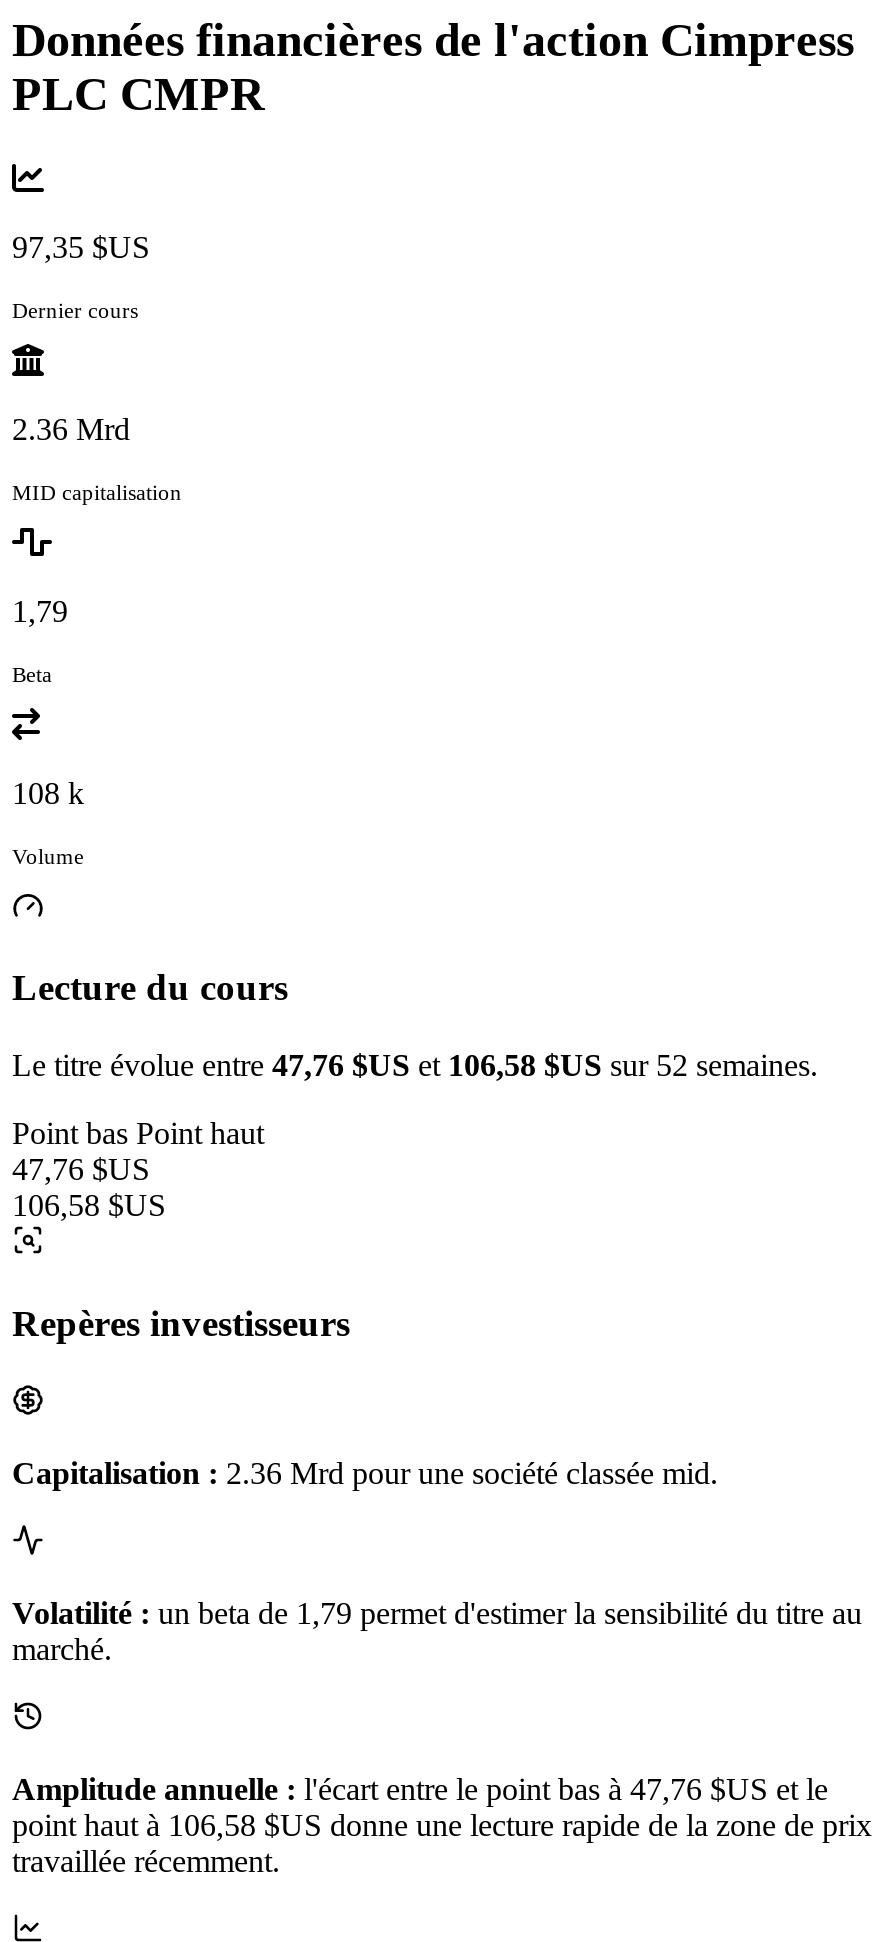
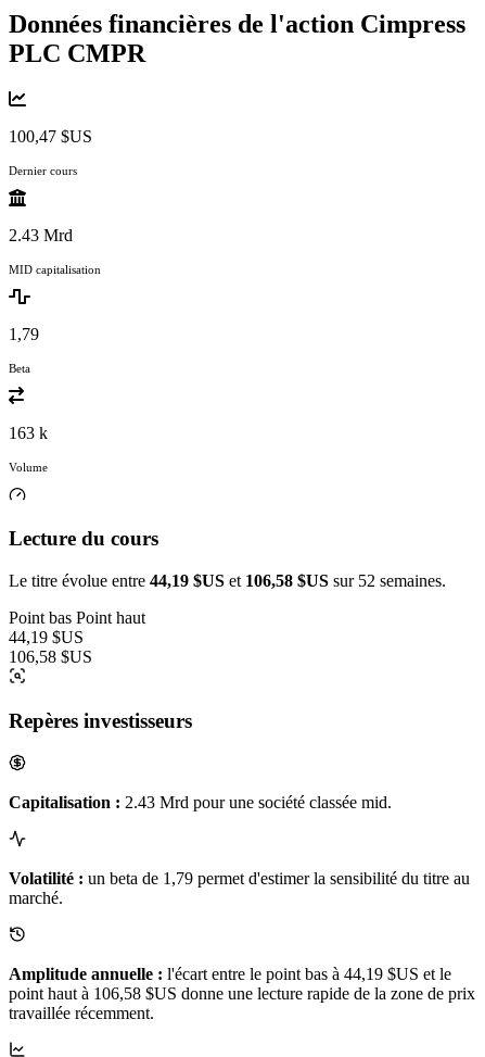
- 97,35 $US
+ 100,47 $US

- 2.36 Mrd
+ 2.43 Mrd

- 108 k
+ 163 k

- Le titre évolue entre 47,76 $US et 106,58 $US sur 52 semaines.
+ Le titre évolue entre 44,19 $US et 106,58 $US sur 52 semaines.

- 47,76 $US
+ 44,19 $US

- Capitalisation : 2.36 Mrd pour une société classée mid.
+ Capitalisation : 2.43 Mrd pour une société classée mid.

- Amplitude annuelle : l'écart entre le point bas à 47,76 $US et le
+ Amplitude annuelle : l'écart entre le point bas à 44,19 $US et le
